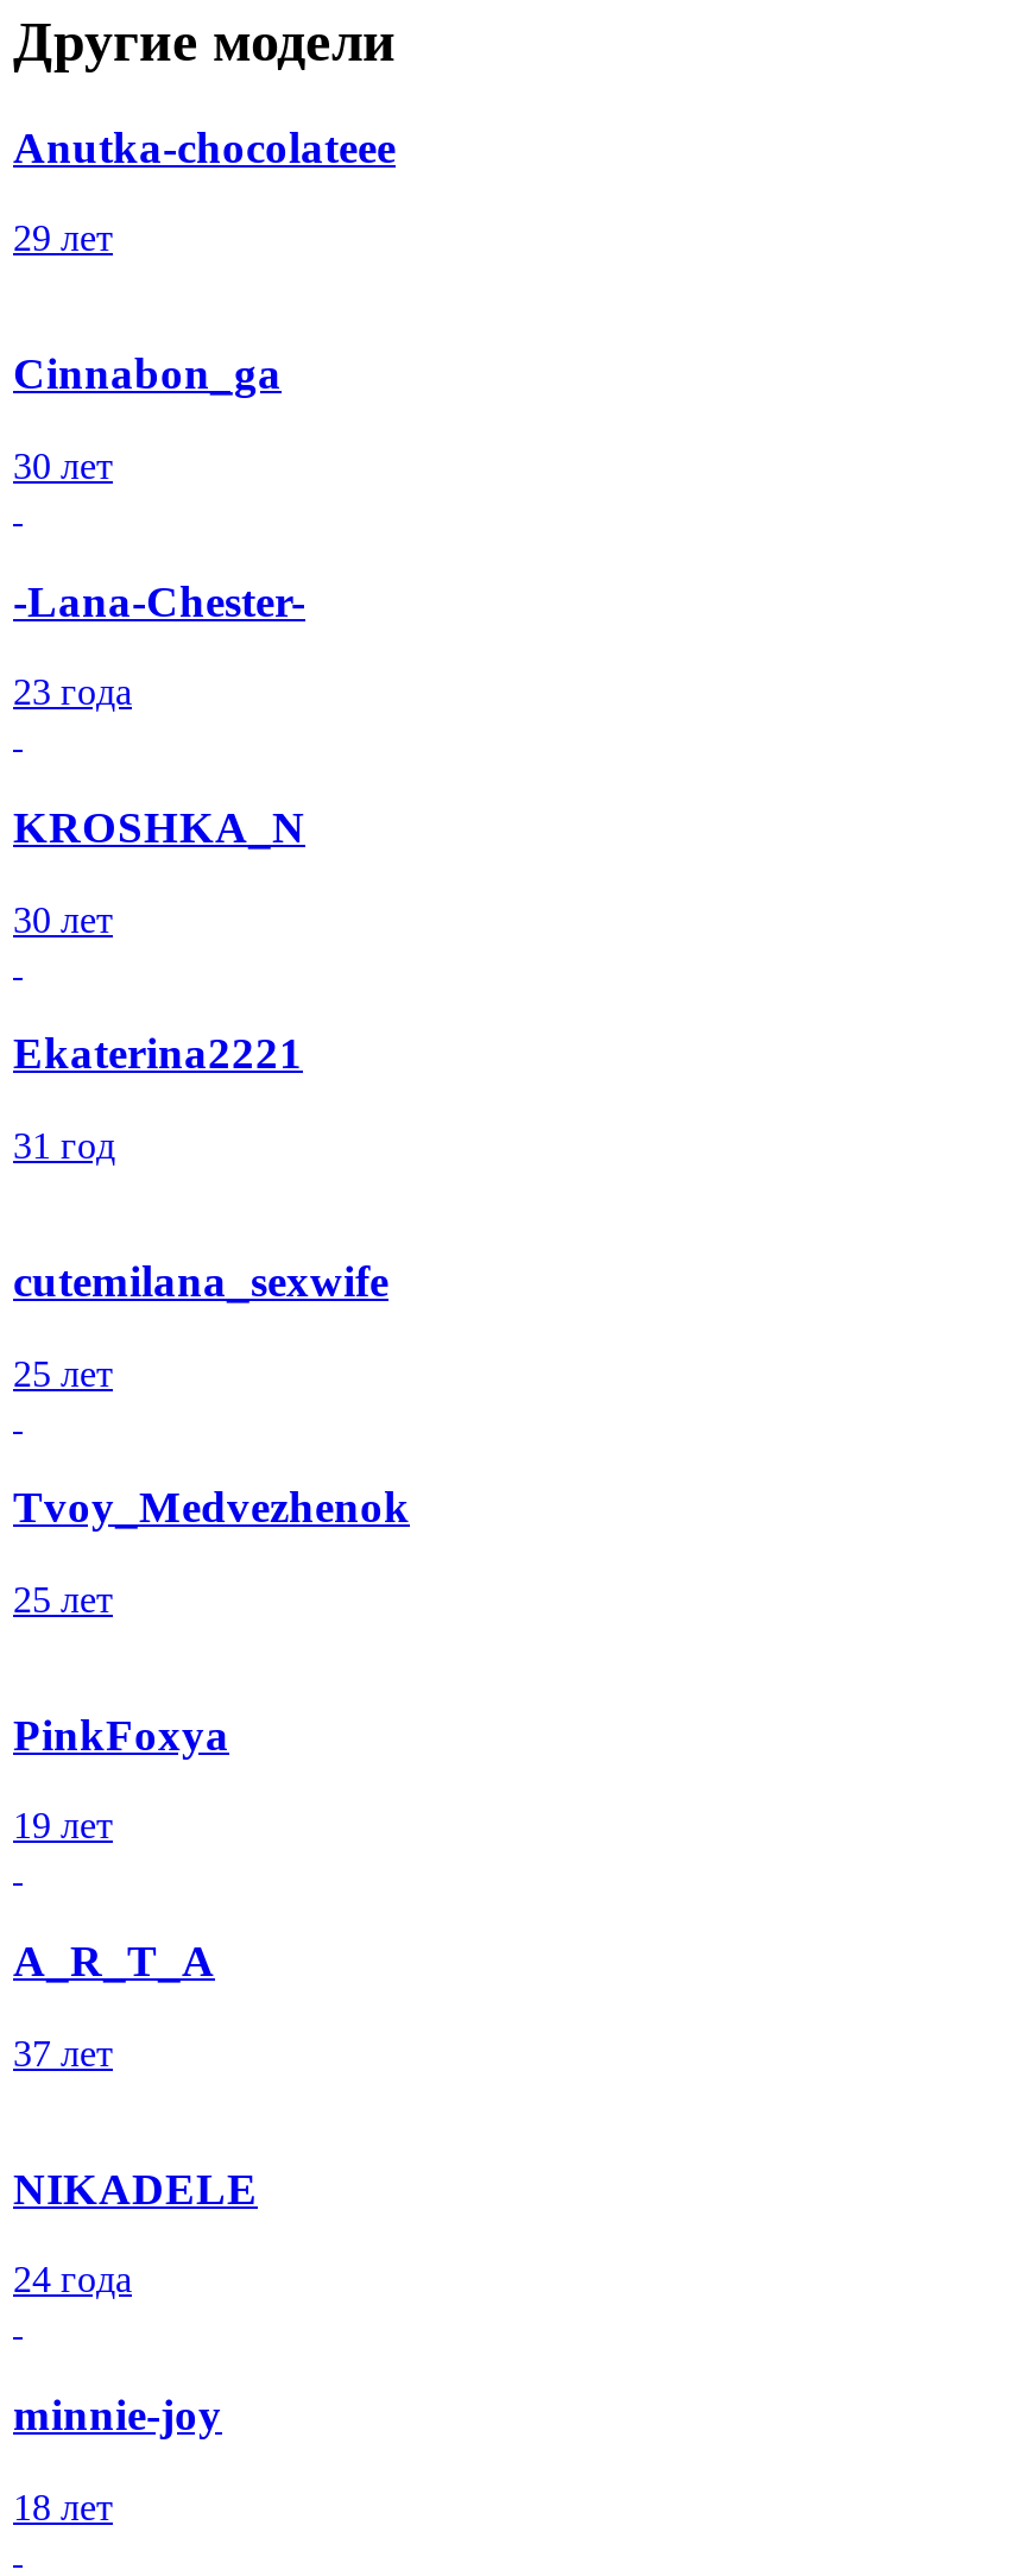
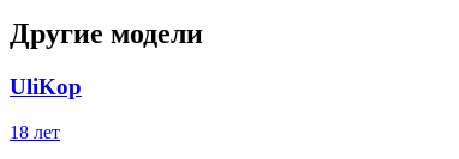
- Anutka-chocolateee
- 29 лет
- Cinnabon_ga
- 30 лет
- -Lana-Chester-
- 23 года
- KROSHKA_N
- 30 лет
- Ekaterina2221
- 31 год
- cutemilana_sexwife
- 25 лет
- Tvoy_Medvezhenok
- 25 лет
- PinkFoxya
- 19 лет
- A_R_T_A
- 37 лет
- NIKADELE
- 24 года
- minnie-joy
+ UliKop
